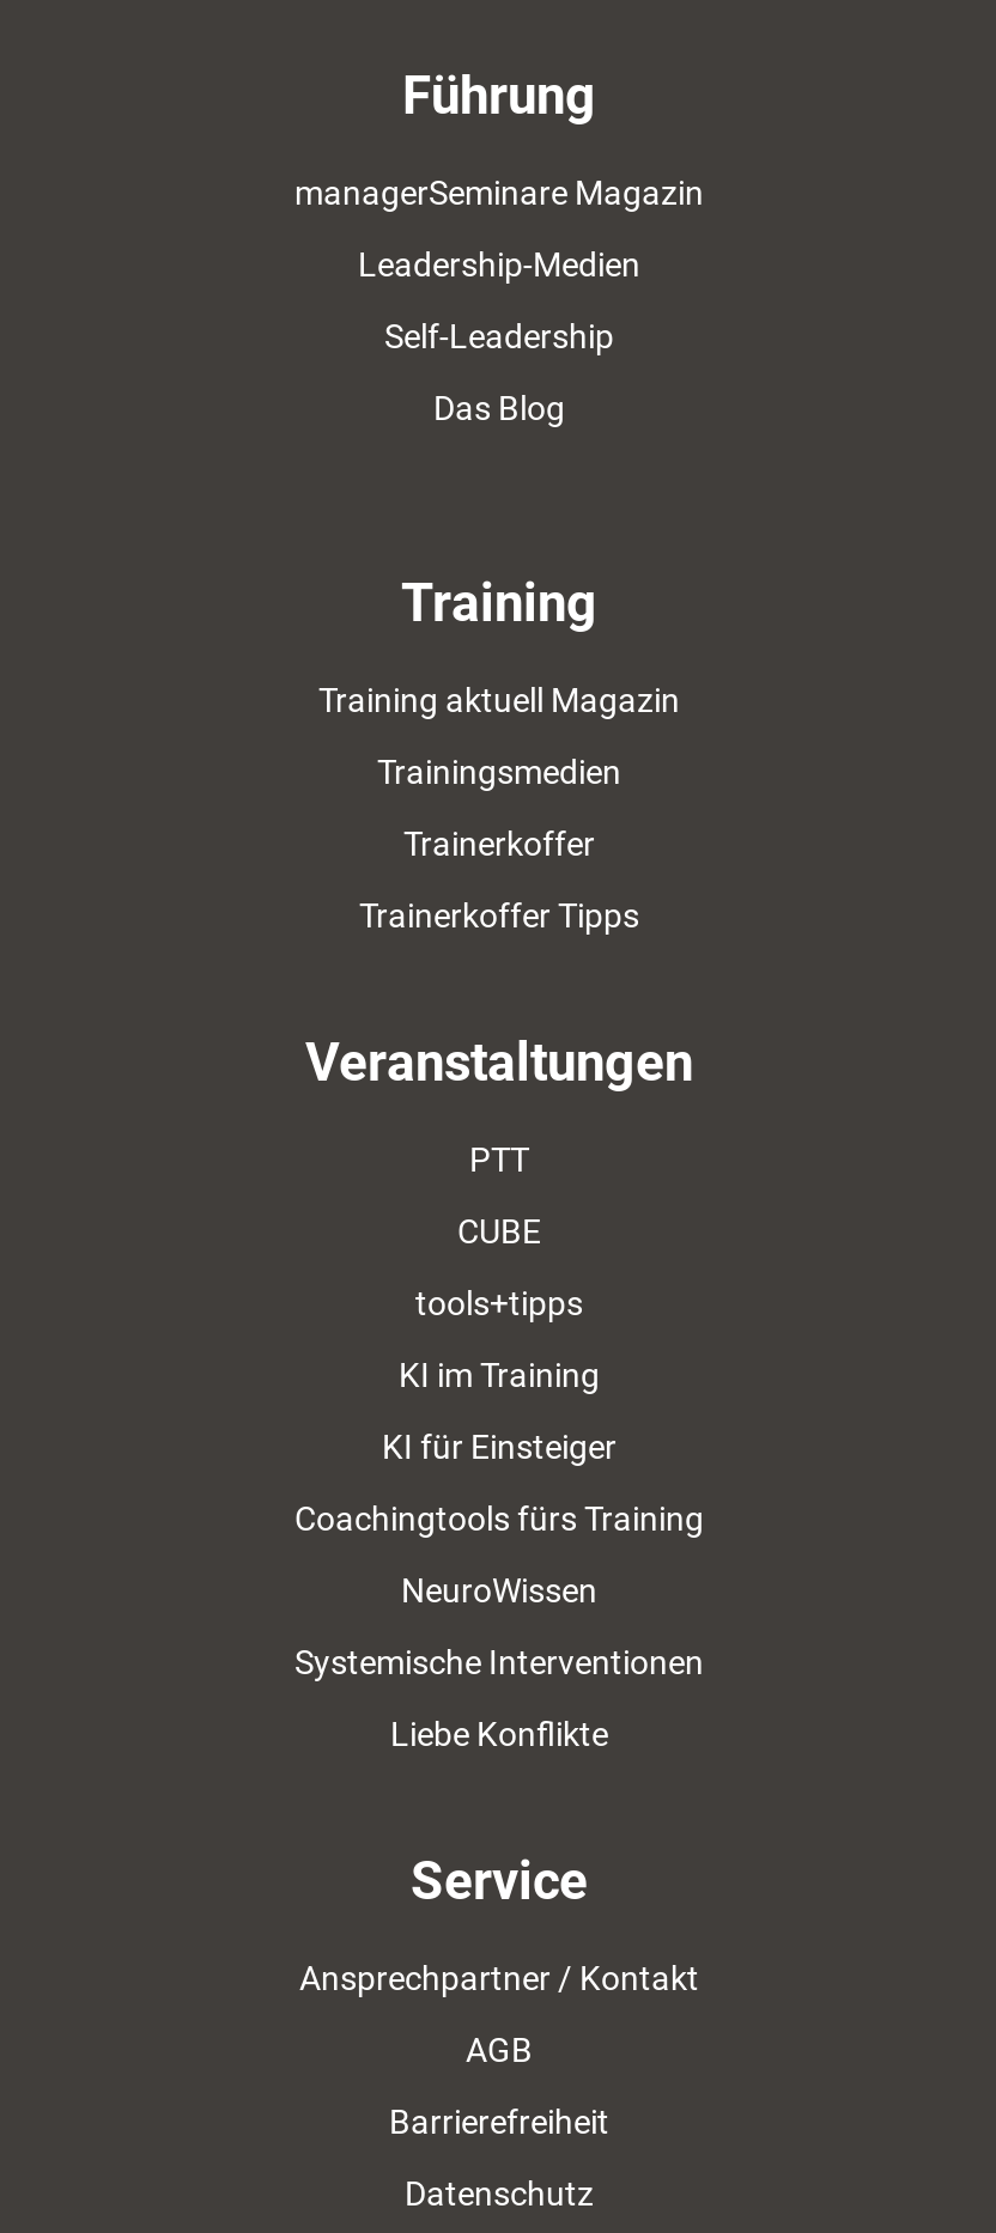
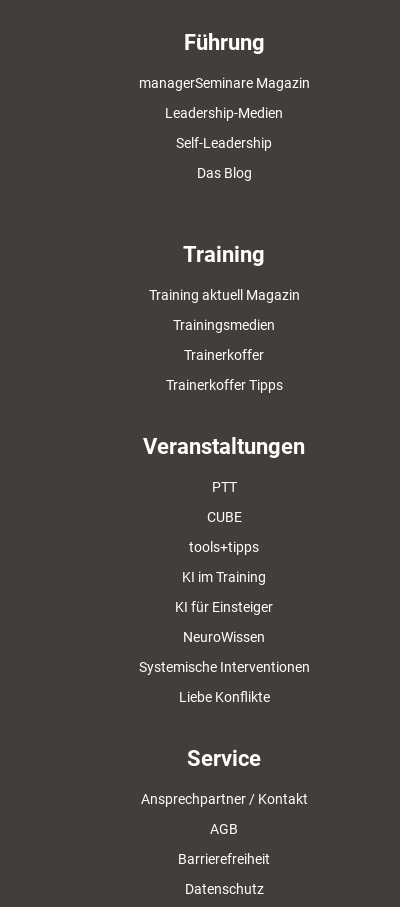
- Coachingtools fürs Training
